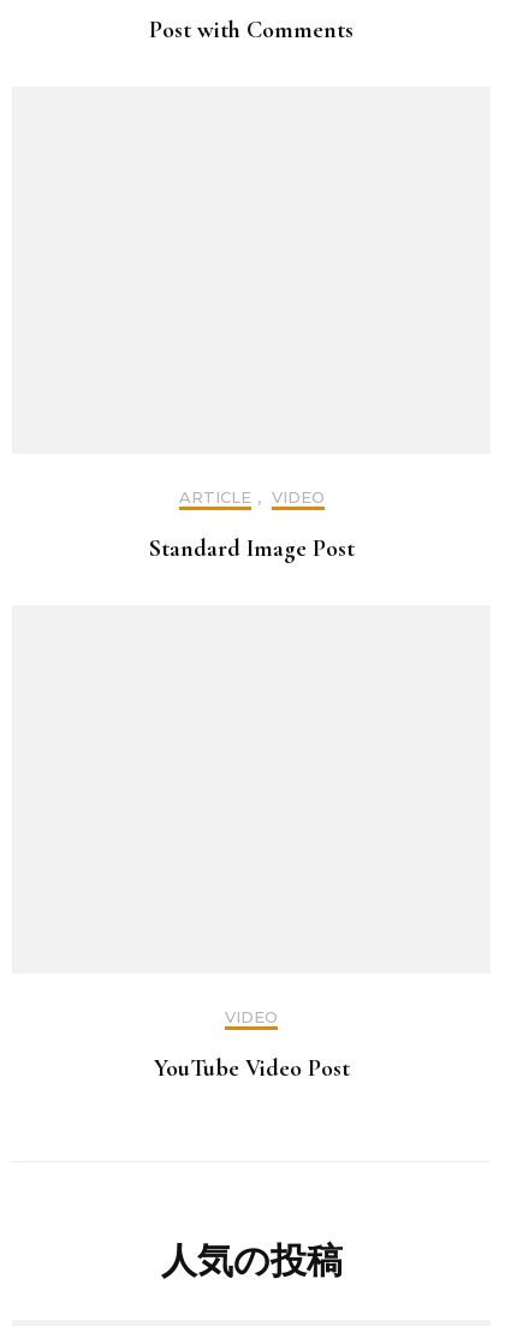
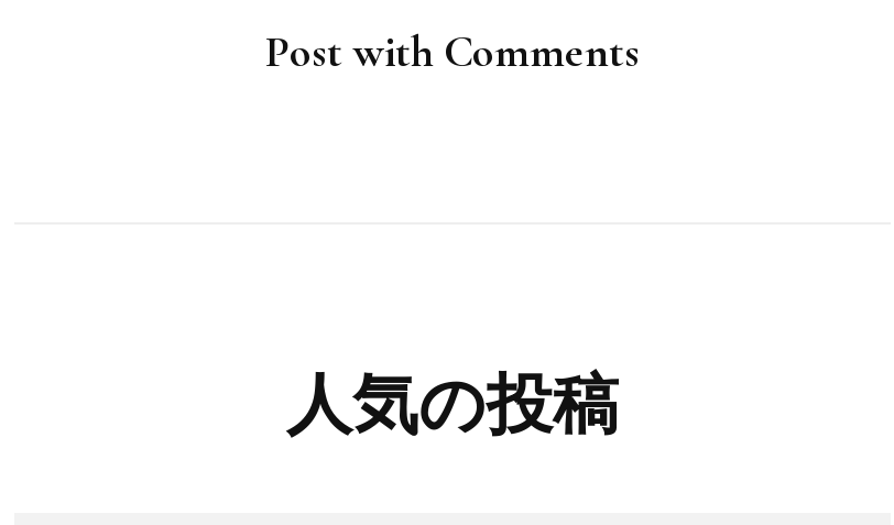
- ARTICLE , VIDEO
- Standard Image Post

- VIDEO
- YouTube Video Post
